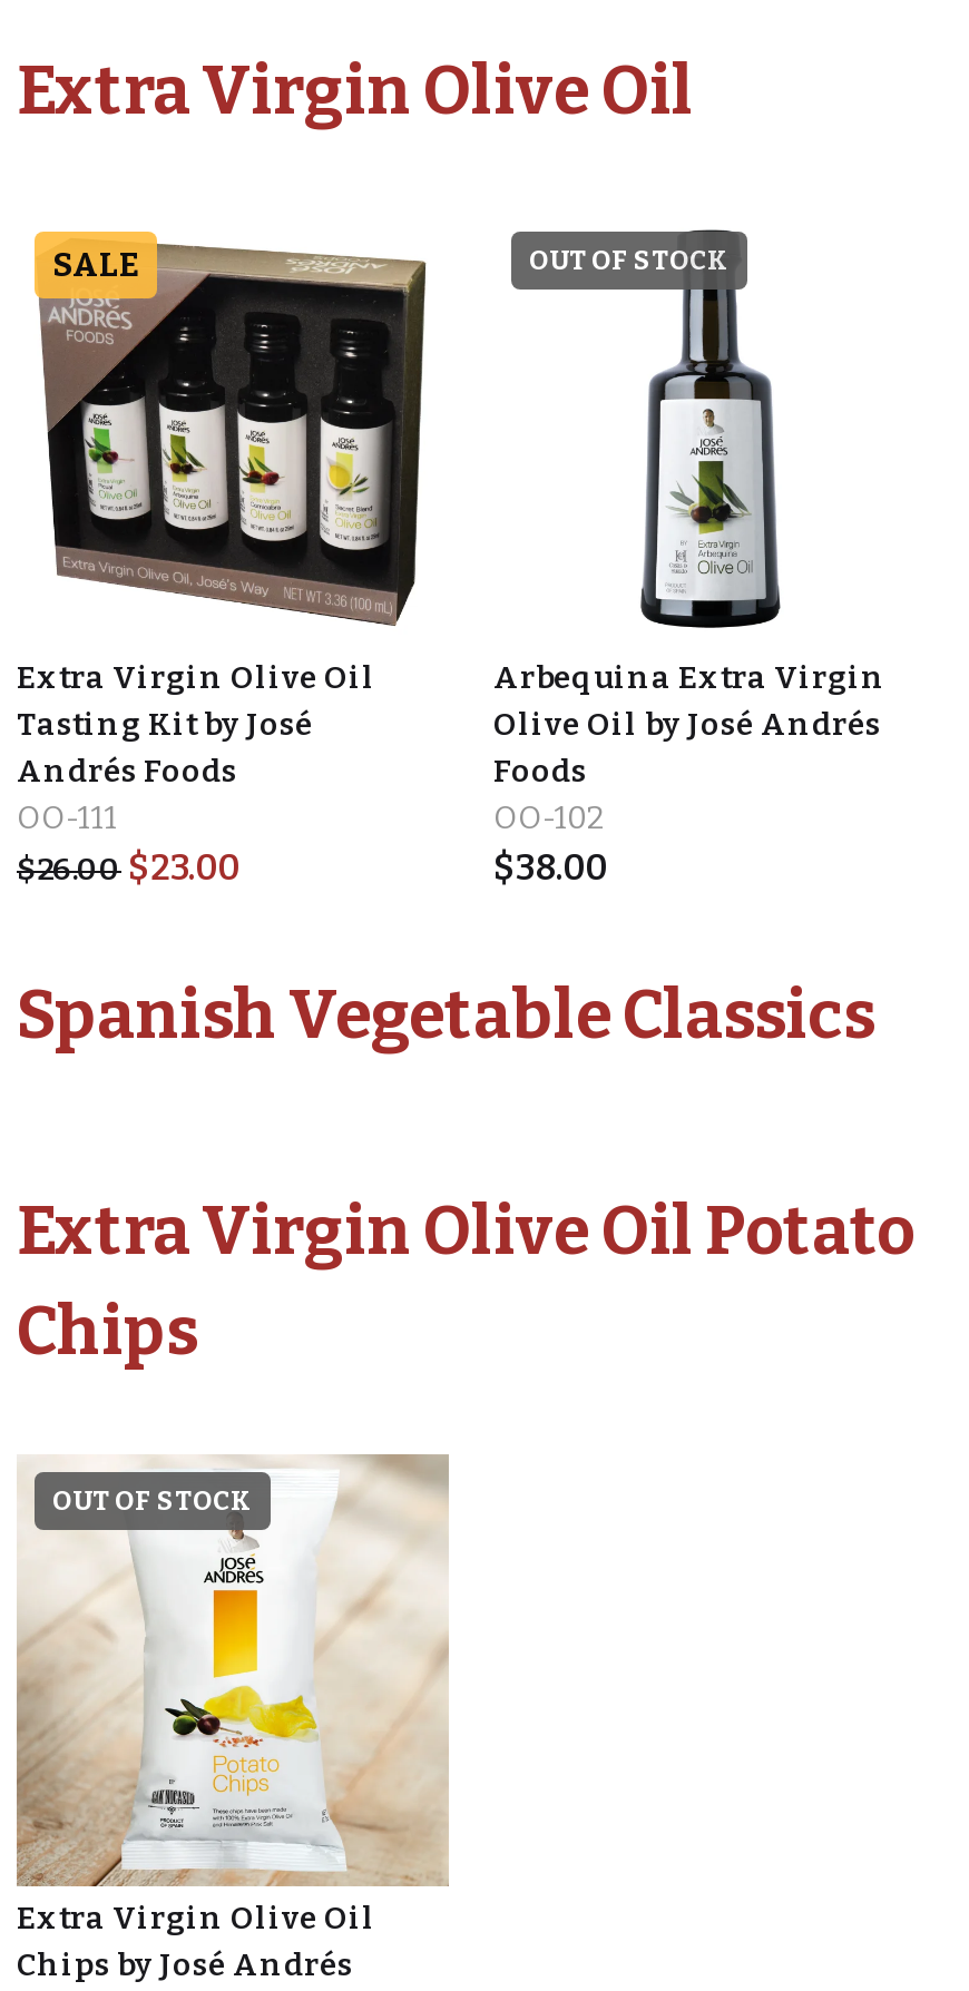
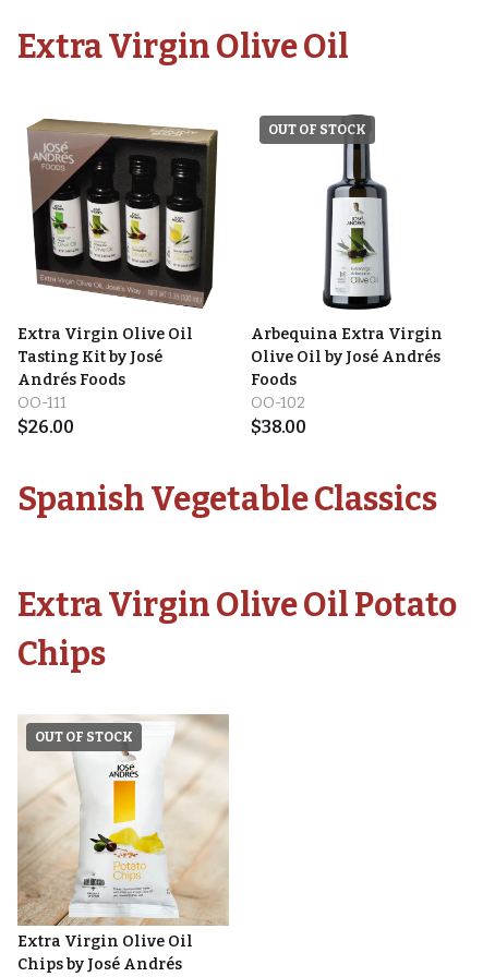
- SALE

- $26.00 $23.00
+ $26.00
